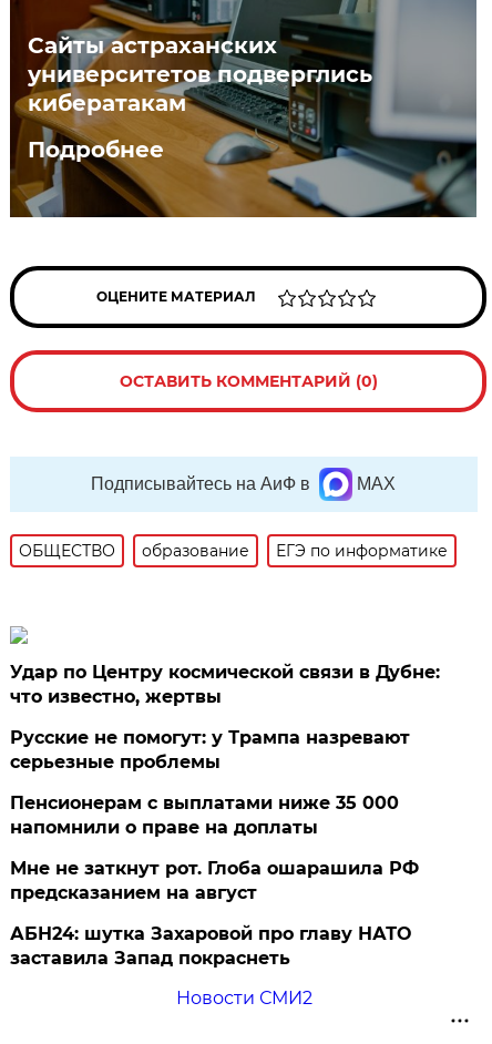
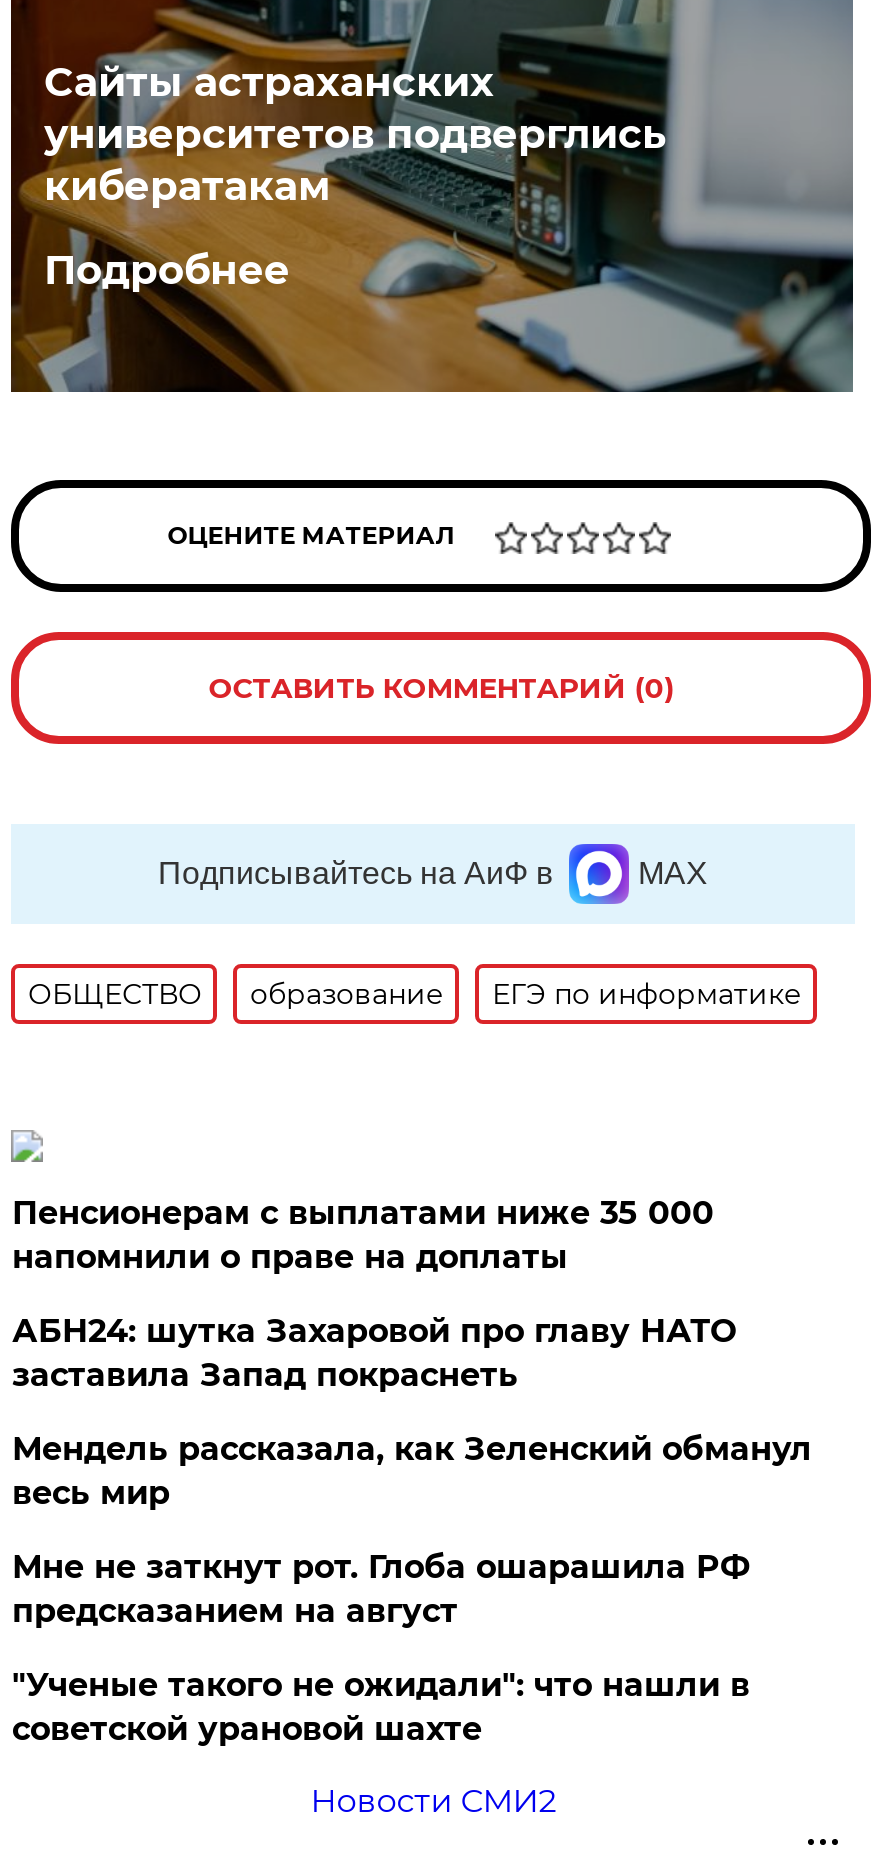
- Удар по Центру космической связи в Дубне:
- что известно, жертвы
- Русские не помогут: у Трампа назревают
- серьезные проблемы

moved up: Пенсионерам с выплатами ниже 35 000 | напомнили о праве на доплаты

+ Мендель рассказала, как Зеленский обманул
+ весь мир

+ "Ученые такого не ожидали": что нашли в
+ советской урановой шахте

moved up: АБН24: шутка Захаровой про главу НАТО | заставила Запад покраснеть
